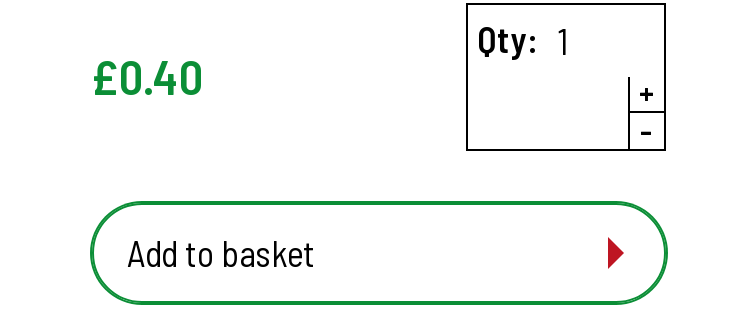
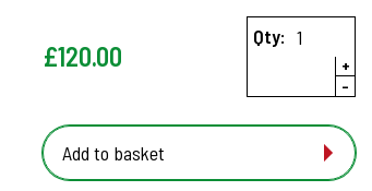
- £0.40
+ £120.00
